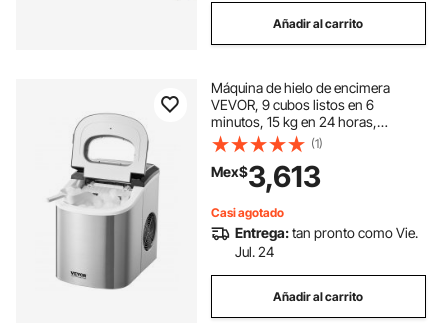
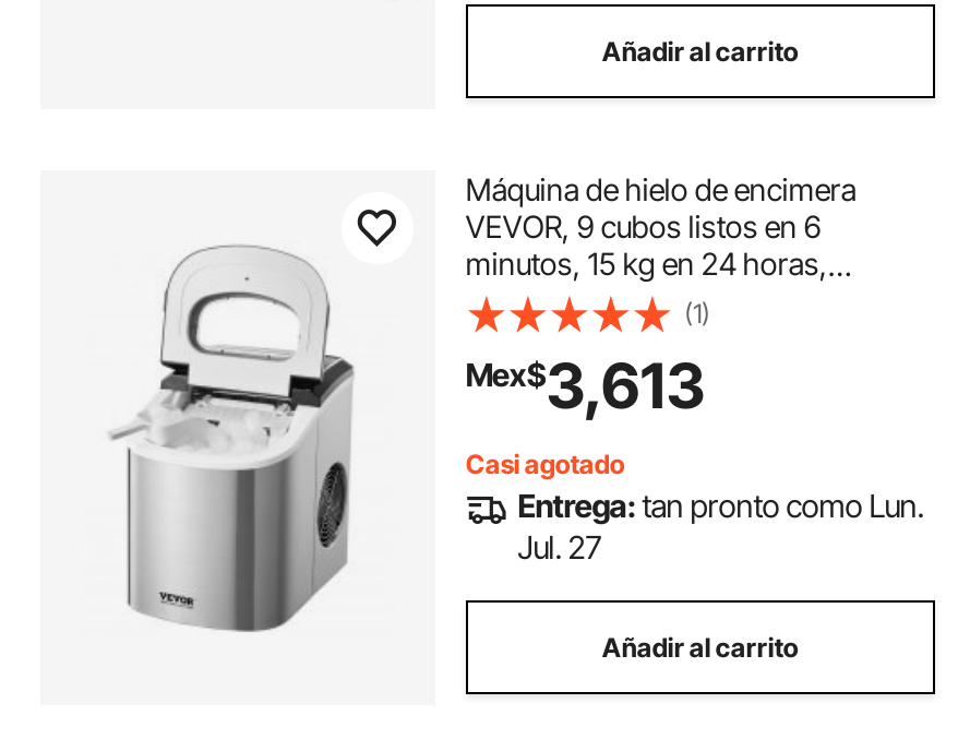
- Entrega: tan pronto como Vie.
+ Entrega: tan pronto como Lun.

- Jul. 24
+ Jul. 27
